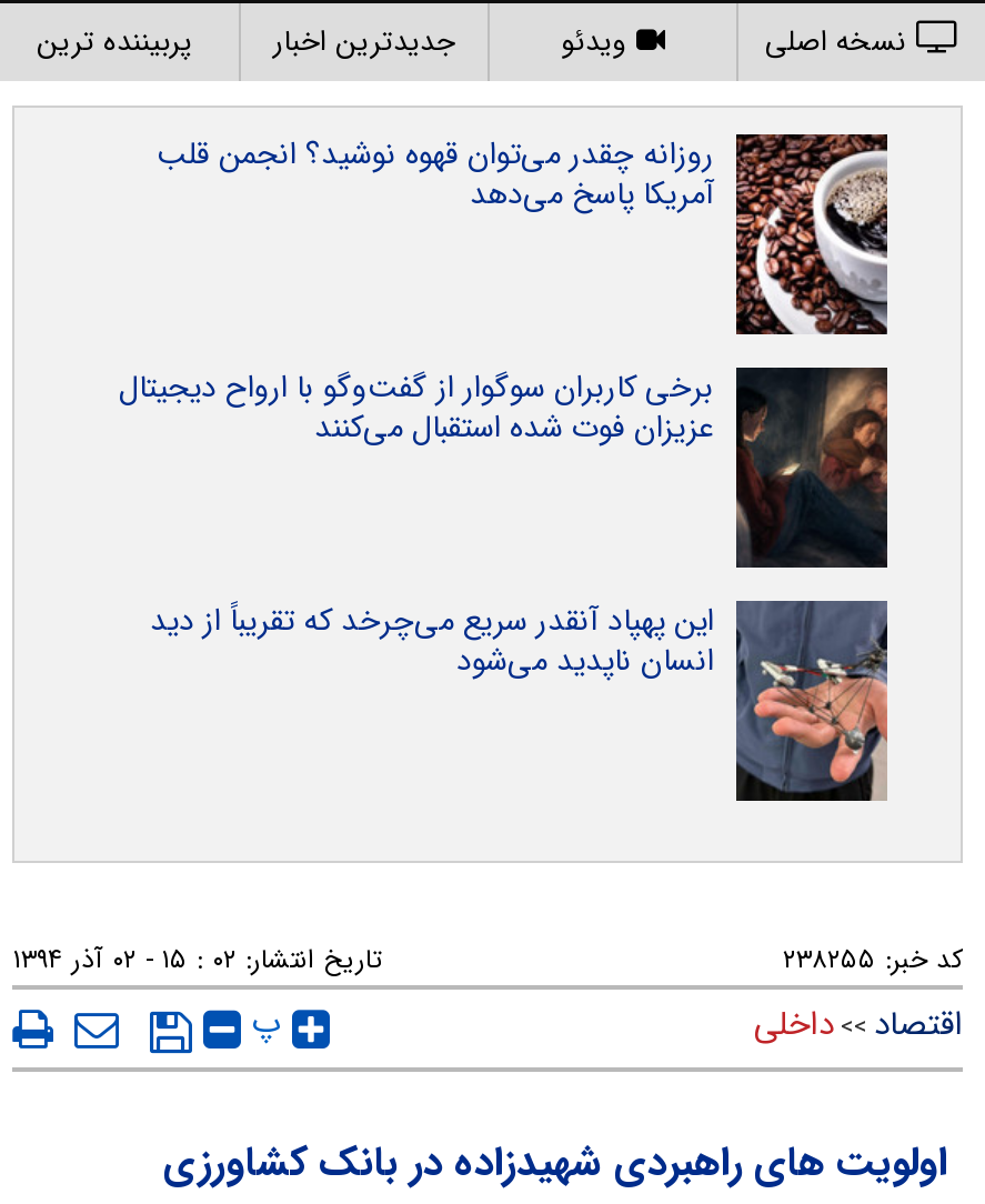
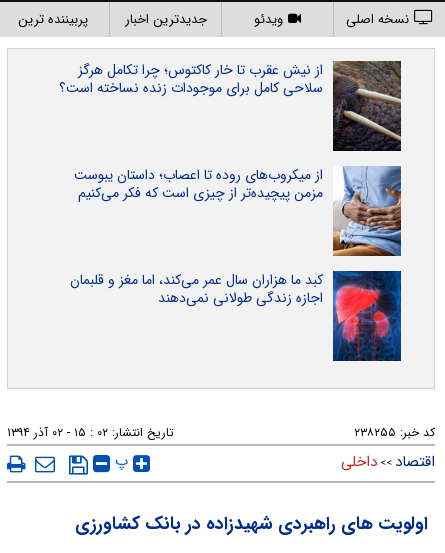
- [image]
- روزانه چقدر می‌توان قهوه نوشید؟ انجمن قلب
- آمریکا پاسخ می‌دهد
+ [image]
+ از نیش عقرب تا خار کاکتوس؛ چرا تکامل هرگز
+ سلاحی کامل برای موجودات زنده نساخته است؟

- [image]
- برخی کاربران سوگوار از گفت‌وگو با ارواح دیجیتال
- عزیزان فوت شده استقبال می‌کنند
+ [image]
+ از میکروب‌های روده تا اعصاب؛ داستان یبوست
+ مزمن پیچیده‌تر از چیزی است که فکر می‌کنیم

- [image]
- این پهپاد آنقدر سریع می‌چرخد که تقریباً از دید
- انسان ناپدید می‌شود
+ [image]
+ کبد ما هزاران سال عمر می‌کند، اما مغز و قلبمان
+ اجازه زندگی طولانی نمی‌دهند
